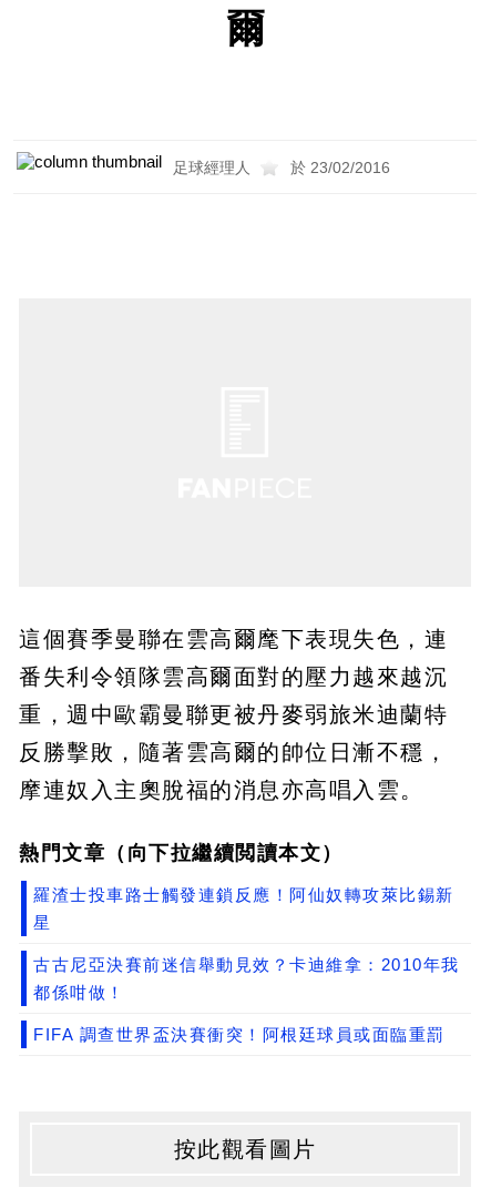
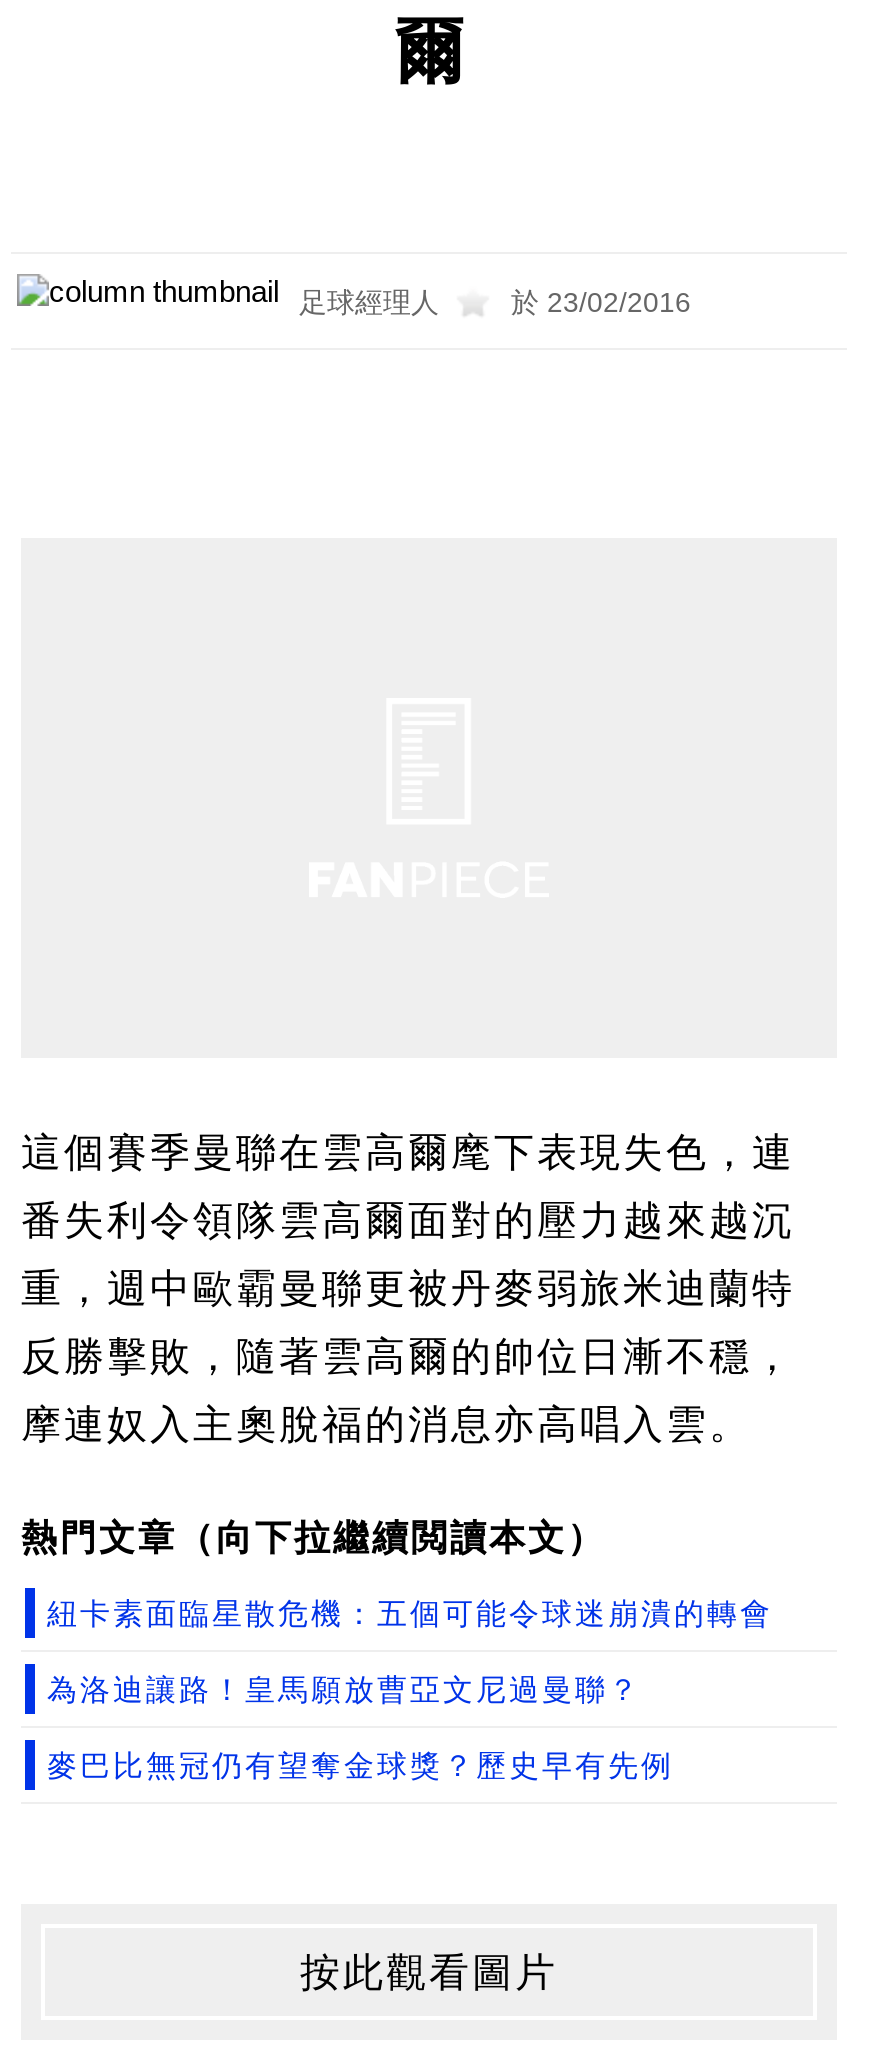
- 羅渣士投車路士觸發連鎖反應！阿仙奴轉攻萊比錫新
- 星
- 古古尼亞決賽前迷信舉動見效？卡迪維拿：2010年我
- 都係咁做！
- FIFA 調查世界盃決賽衝突！阿根廷球員或面臨重罰
+ 紐卡素面臨星散危機：五個可能令球迷崩潰的轉會
+ 為洛迪讓路！皇馬願放曹亞文尼過曼聯？
+ 麥巴比無冠仍有望奪金球獎？歷史早有先例
